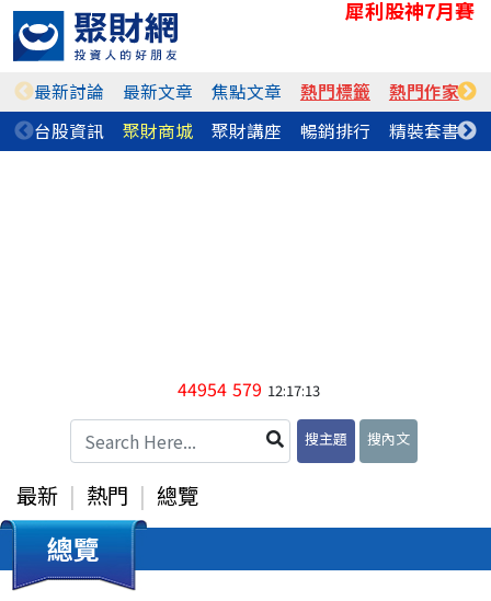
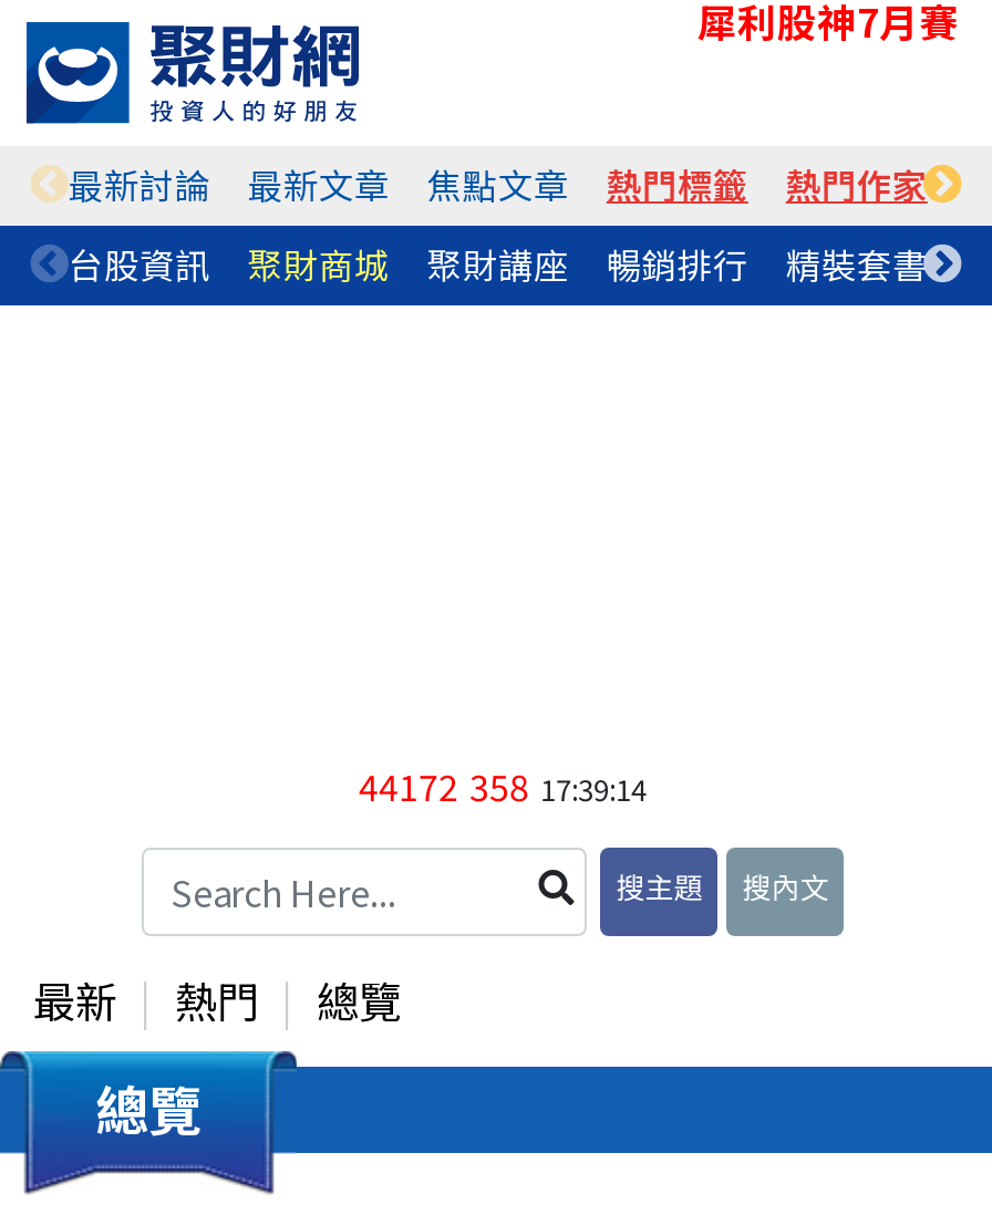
- 44954 579 12:17:13
+ 44172 358 17:39:14
